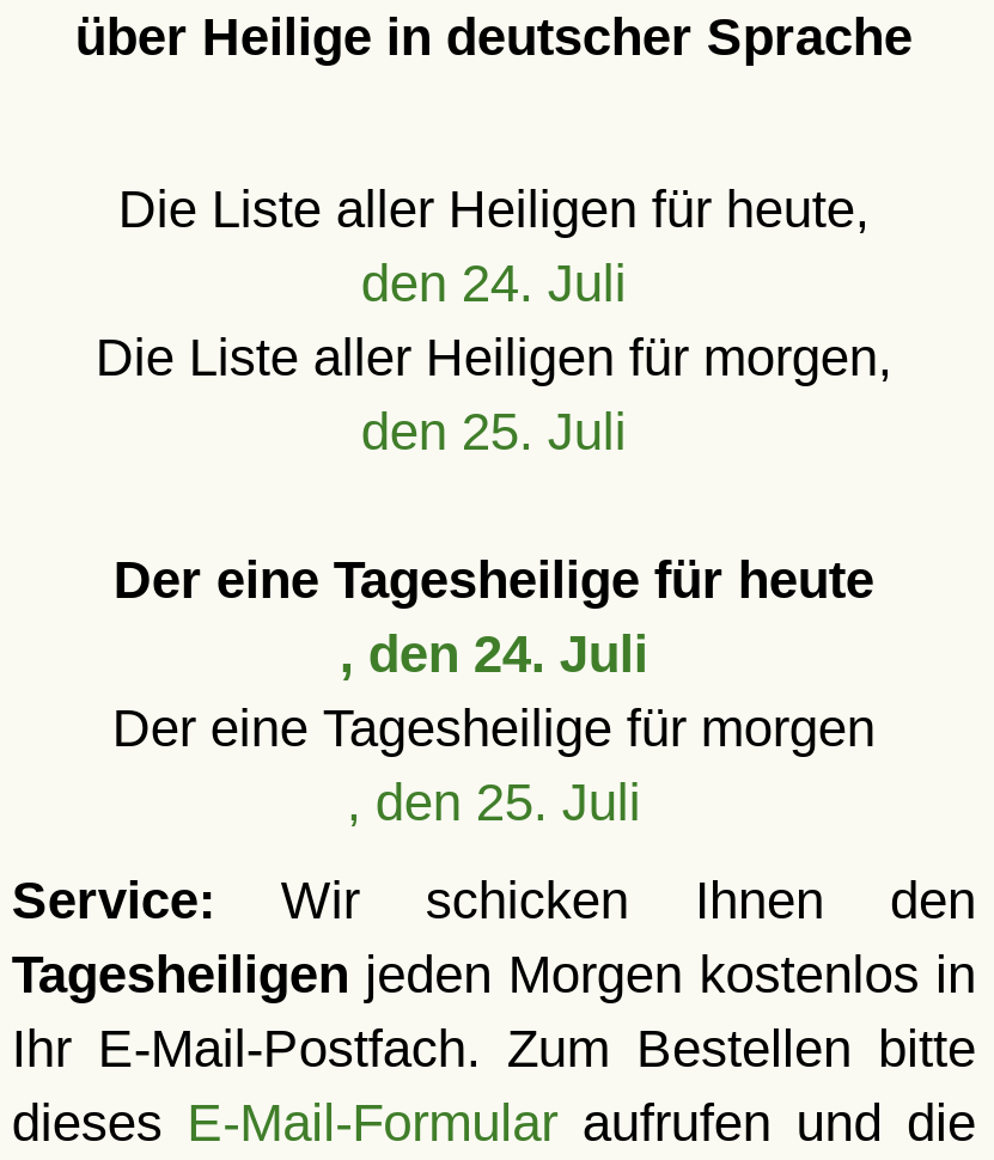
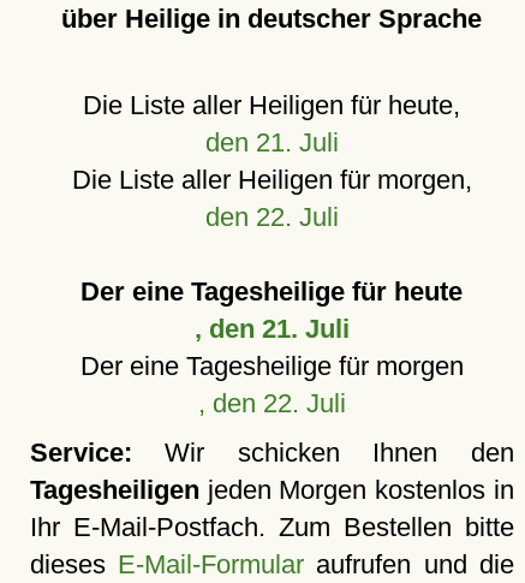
- den 24. Juli
+ den 21. Juli

- den 25. Juli
+ den 22. Juli

- , den 24. Juli
+ , den 21. Juli

- , den 25. Juli
+ , den 22. Juli
